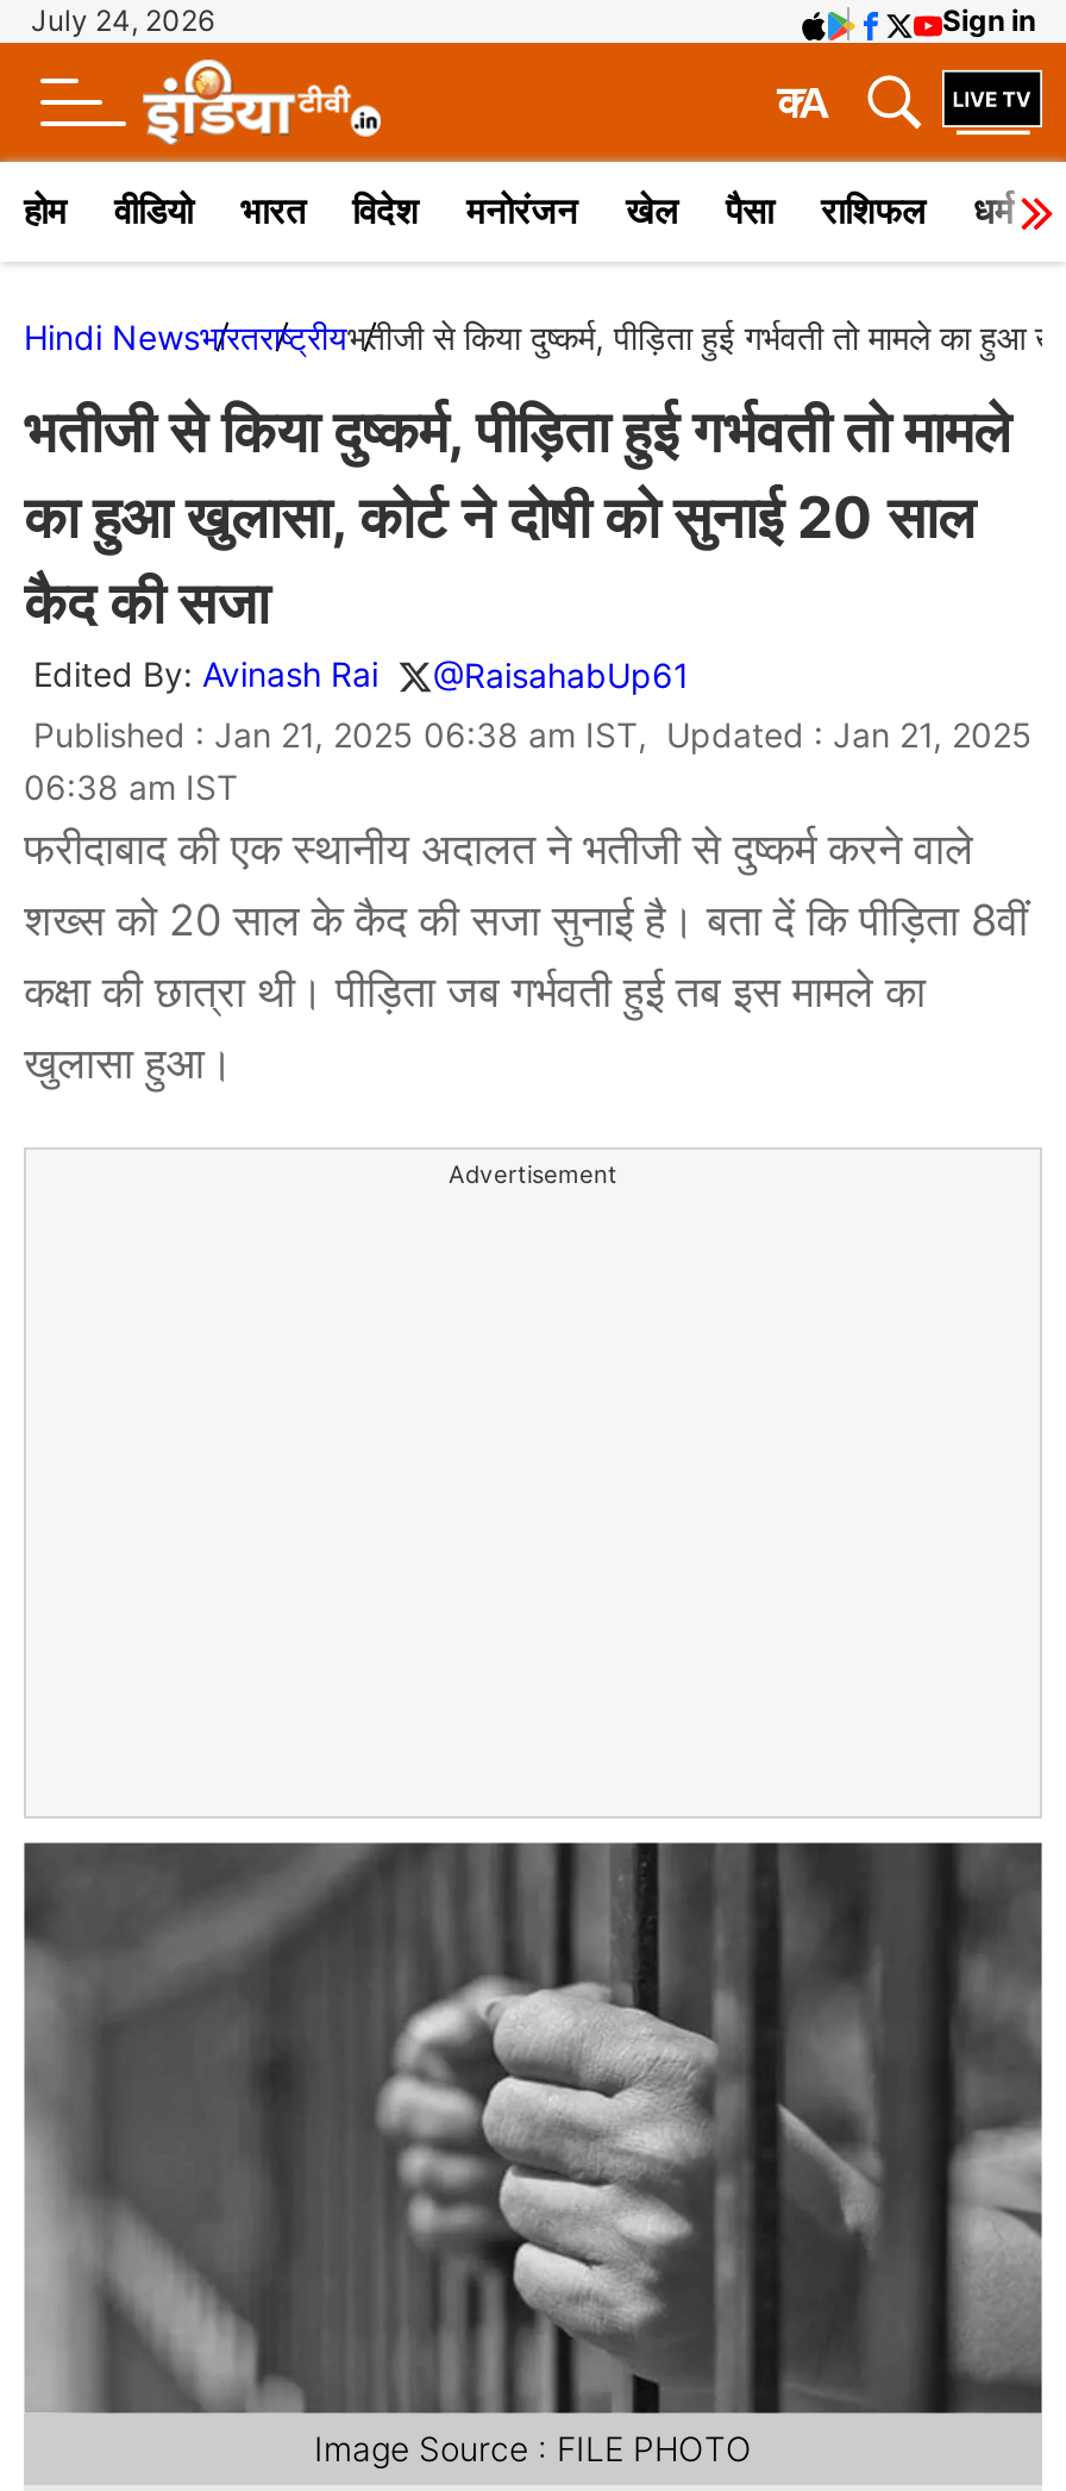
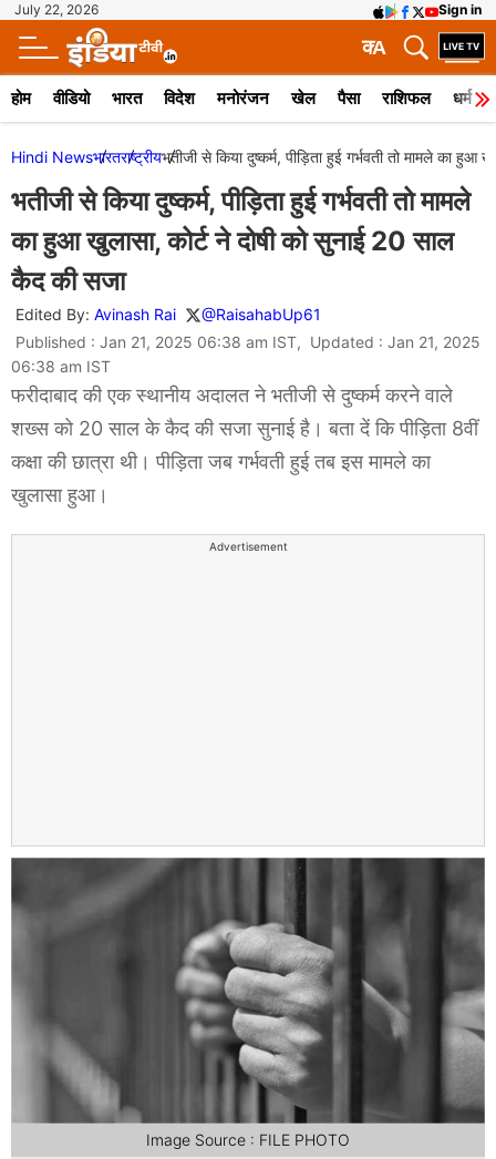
- July 24, 2026
+ July 22, 2026
